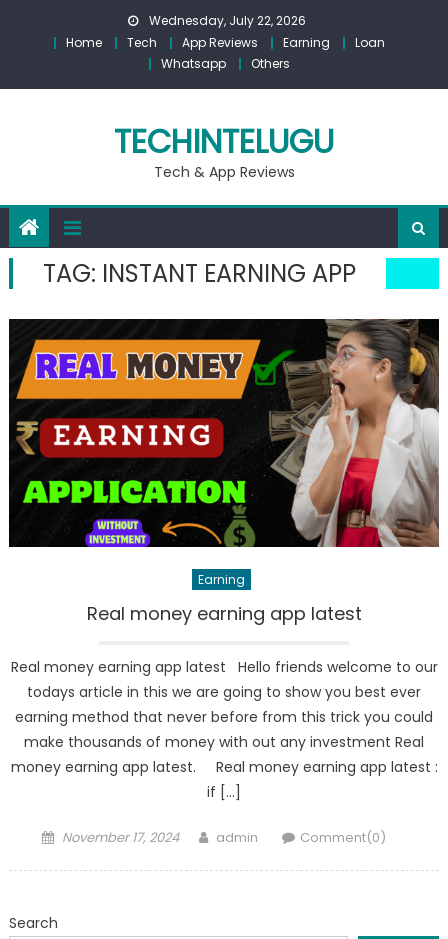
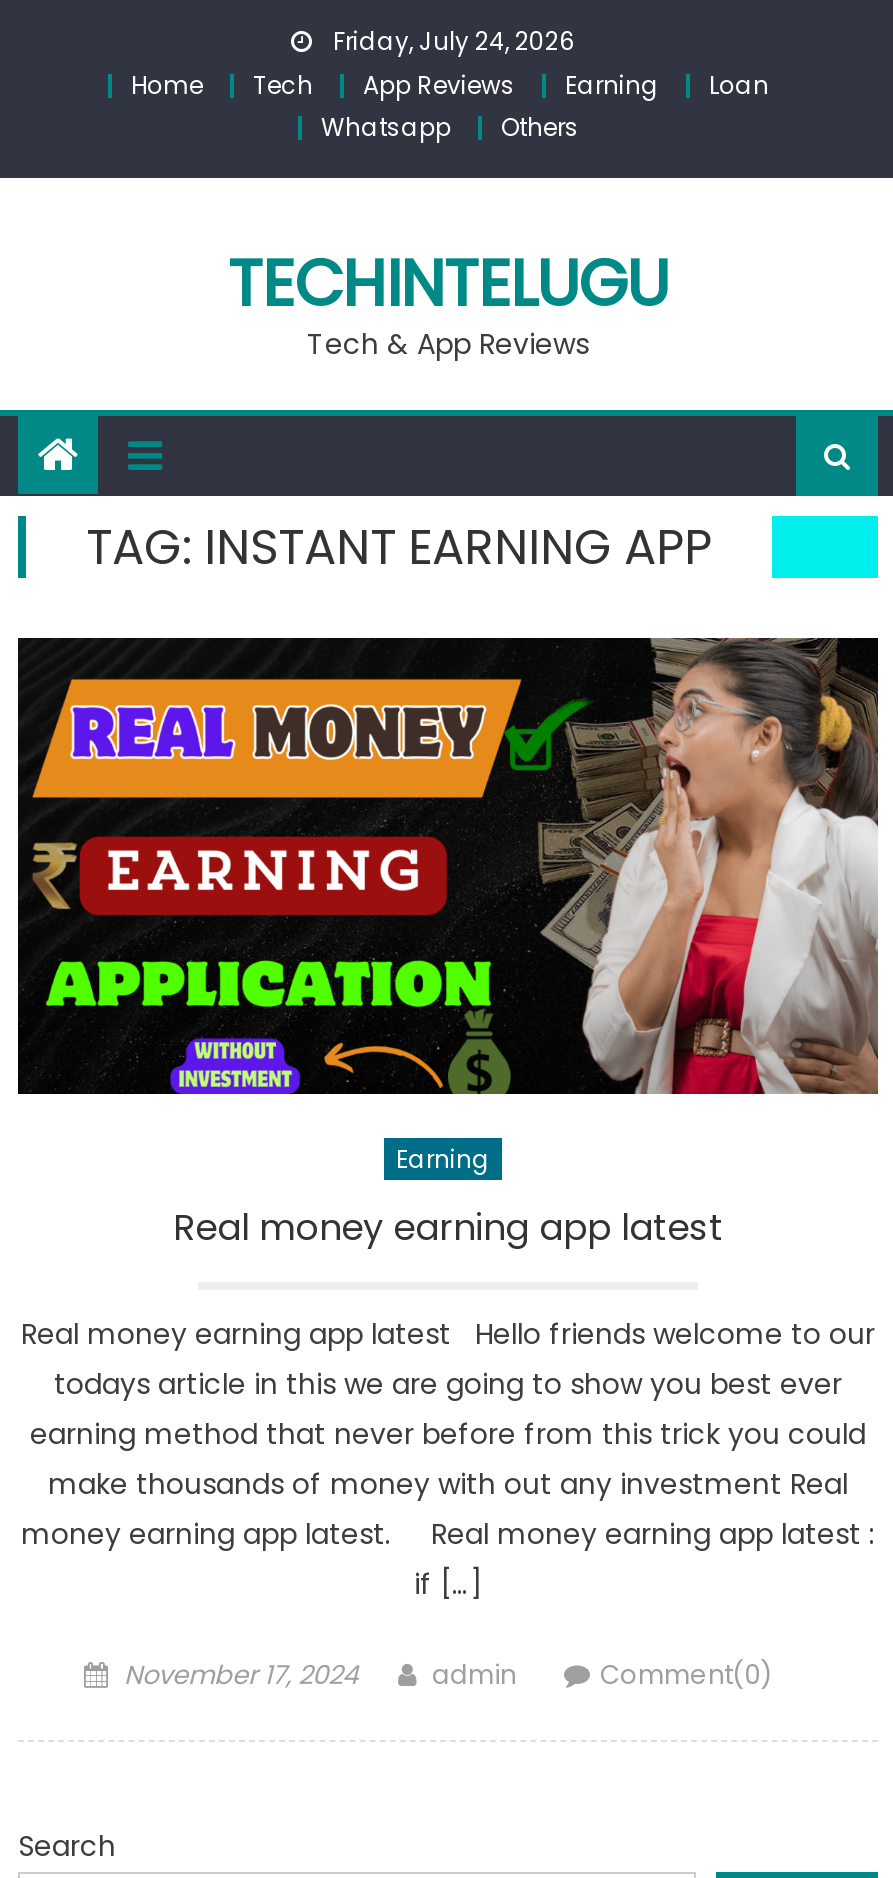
- Wednesday, July 22, 2026
+ Friday, July 24, 2026
